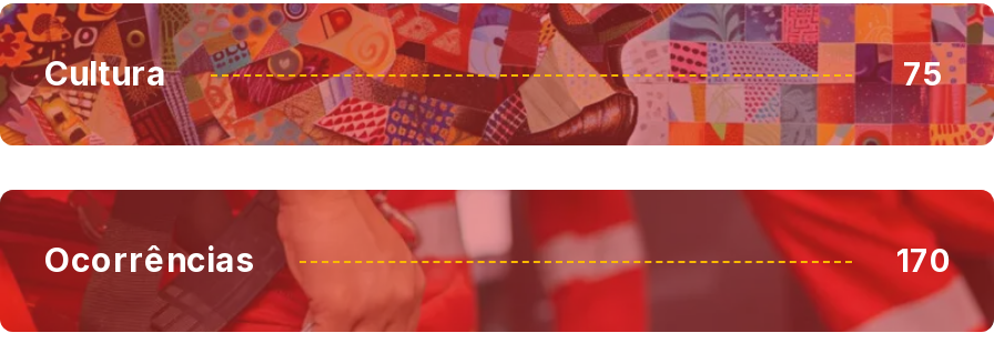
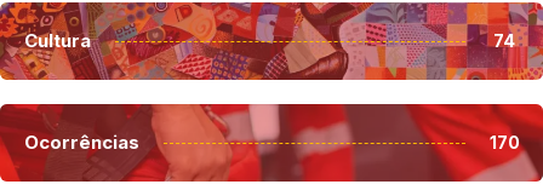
- 75
+ 74
